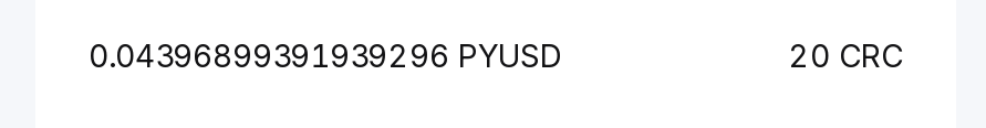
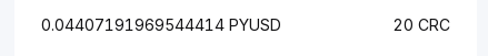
- 0.04396899391939296 PYUSD
+ 0.04407191969544414 PYUSD
